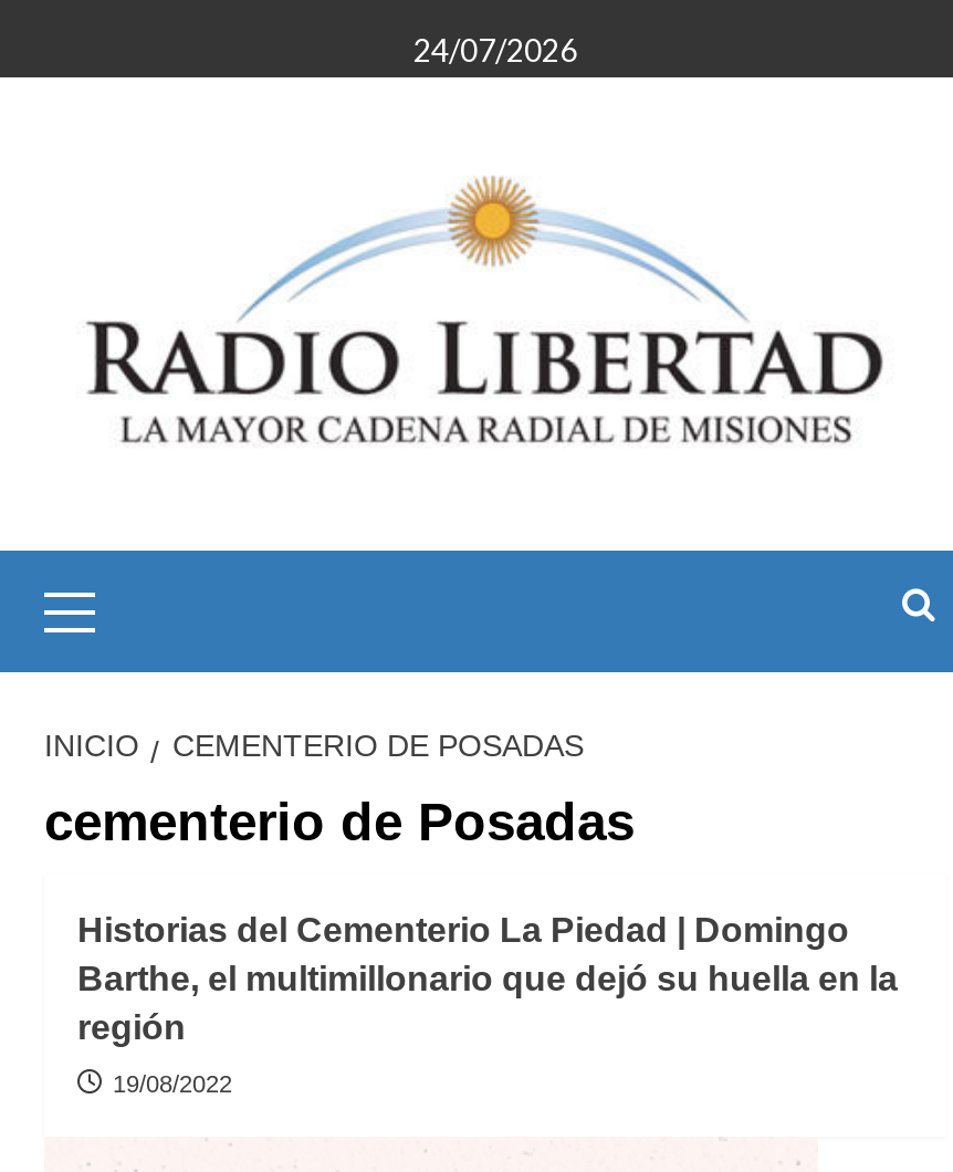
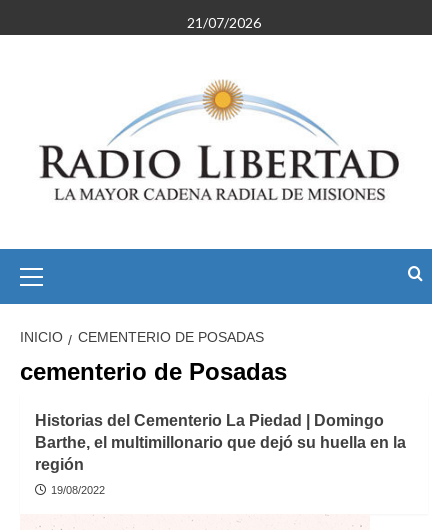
- 24/07/2026
+ 21/07/2026
